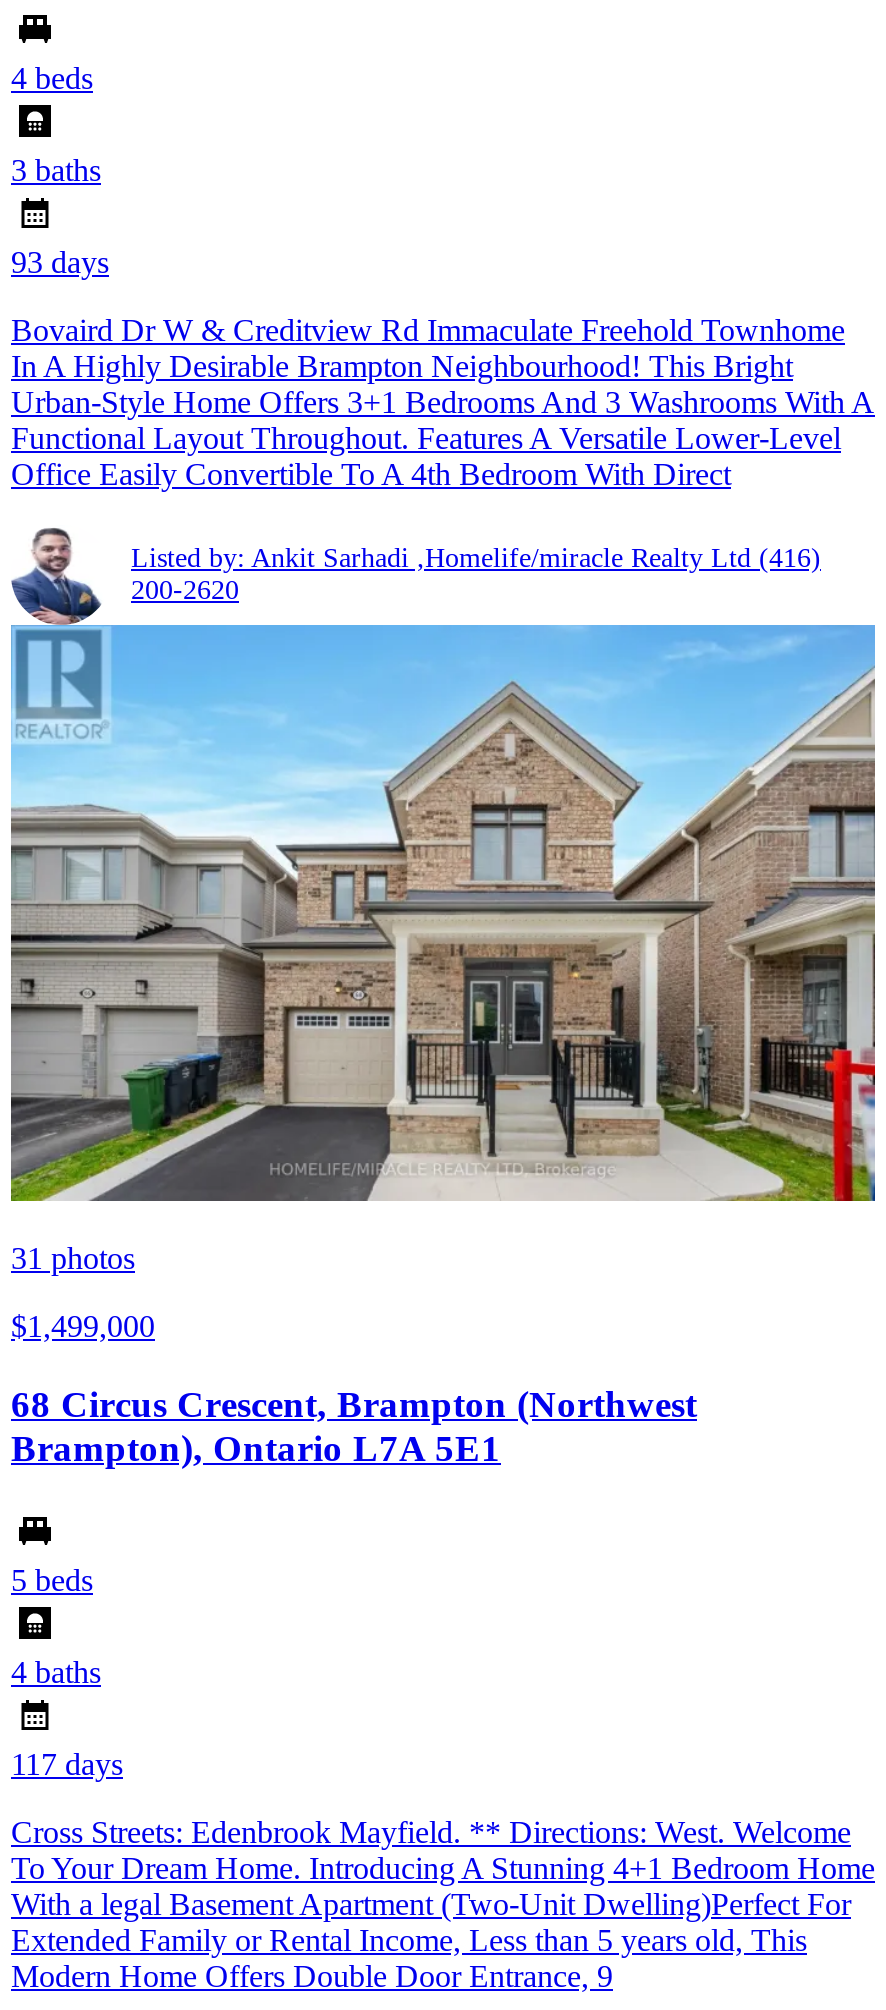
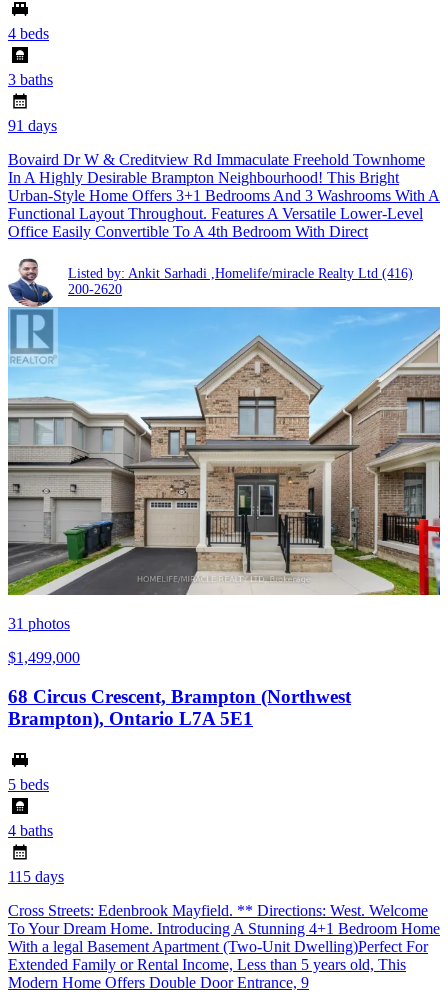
- 93 days
+ 91 days

- 117 days
+ 115 days
